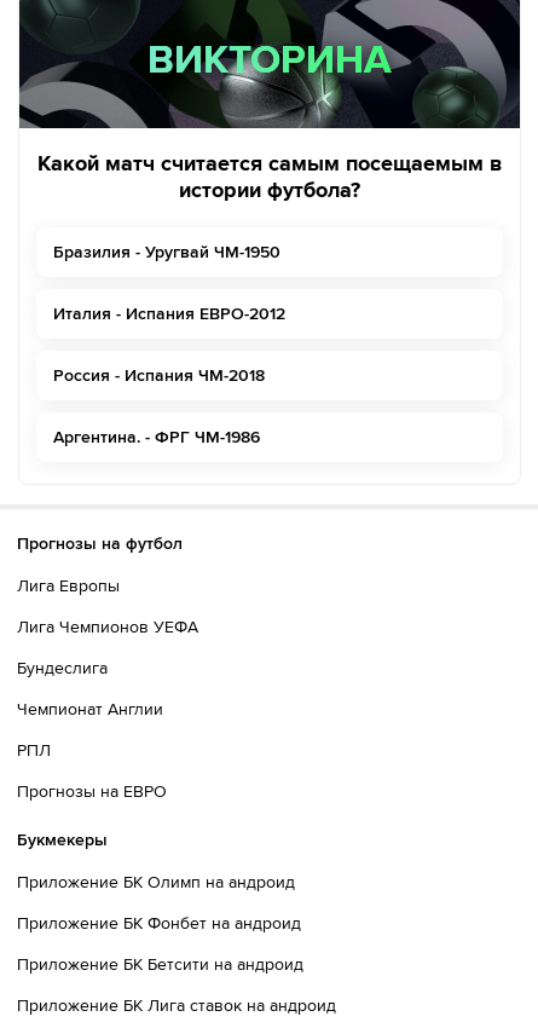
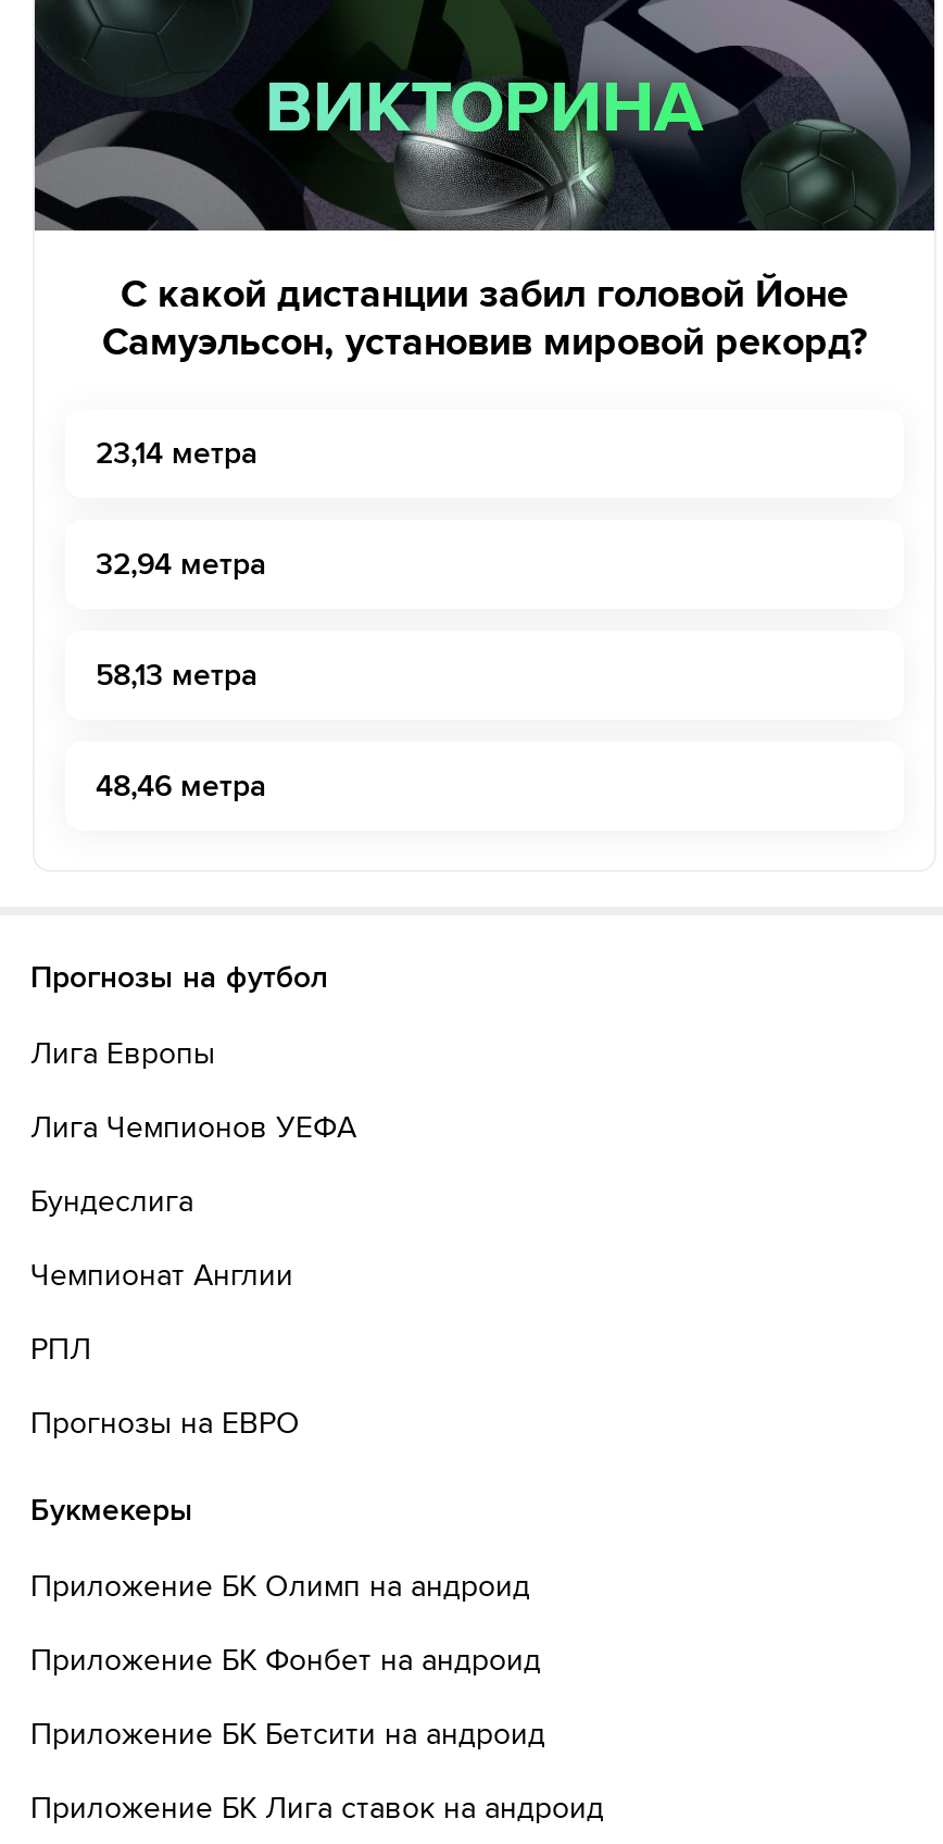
- Какой матч считается самым посещаемым в
- истории футбола?
+ С какой дистанции забил головой Йоне
+ Самуэльсон, установив мировой рекорд?

- Бразилия - Уругвай ЧМ-1950
+ 23,14 метра

- Италия - Испания ЕВРО-2012
+ 32,94 метра

- Россия - Испания ЧМ-2018
+ 58,13 метра

- Аргентина. - ФРГ ЧМ-1986
+ 48,46 метра
